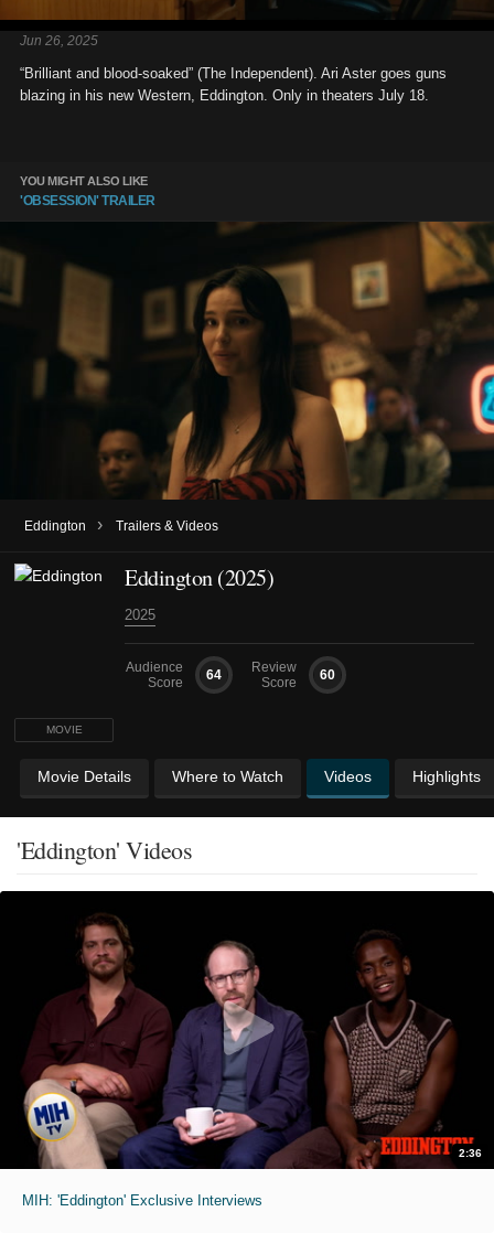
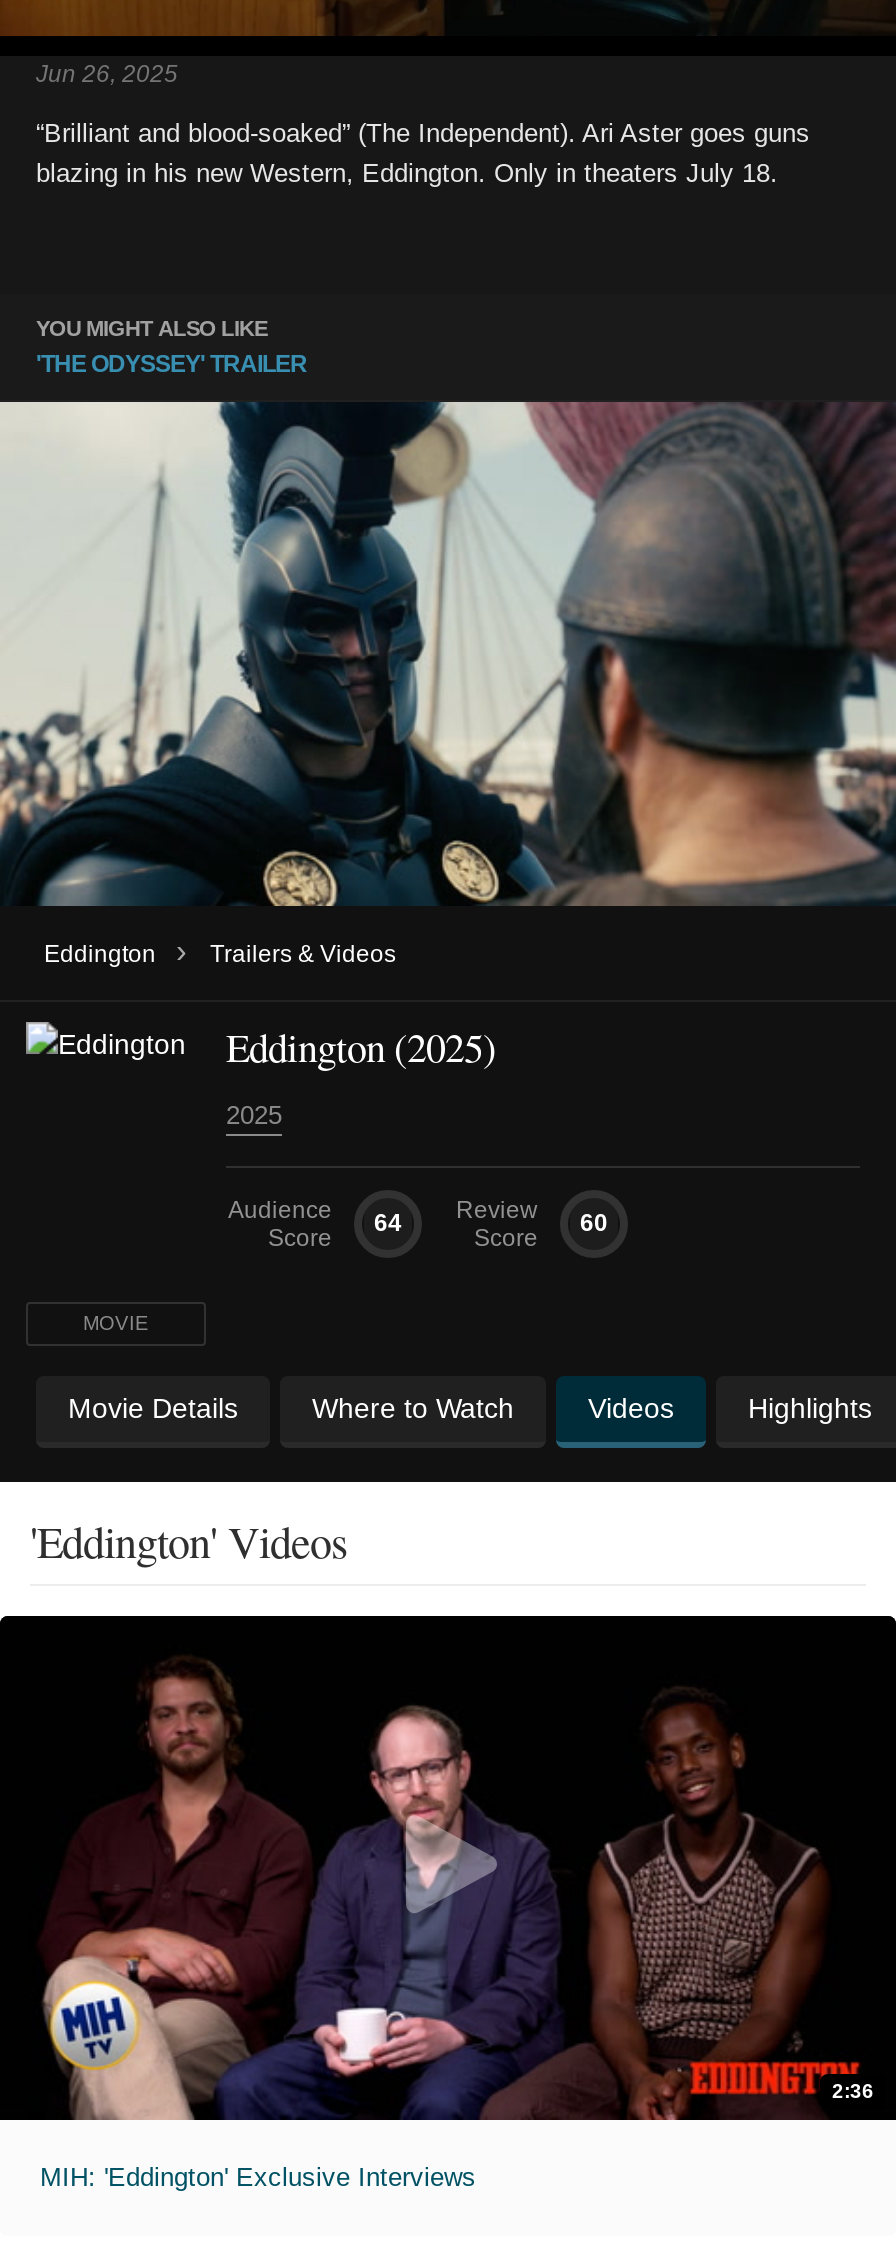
- 'OBSESSION' TRAILER
+ 'THE ODYSSEY' TRAILER

- [image]
+ [image]
